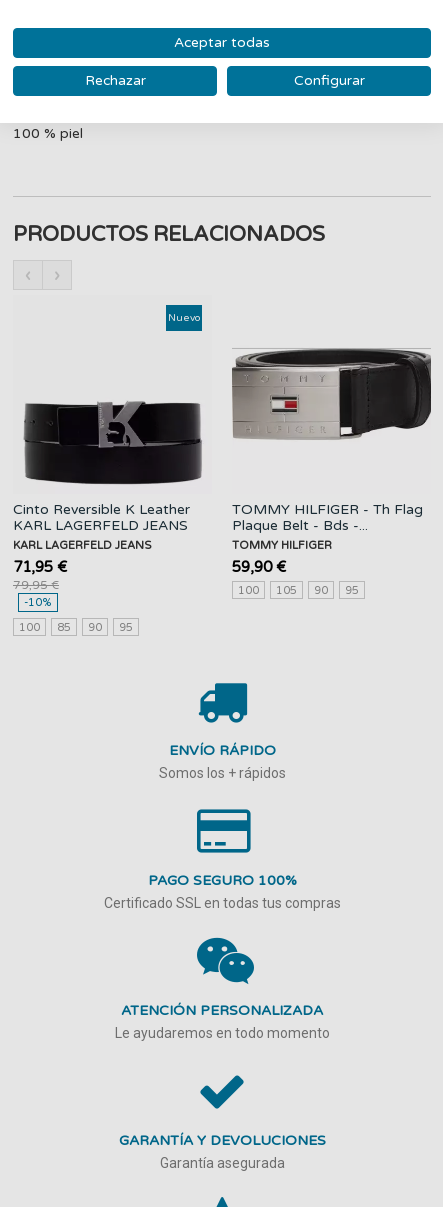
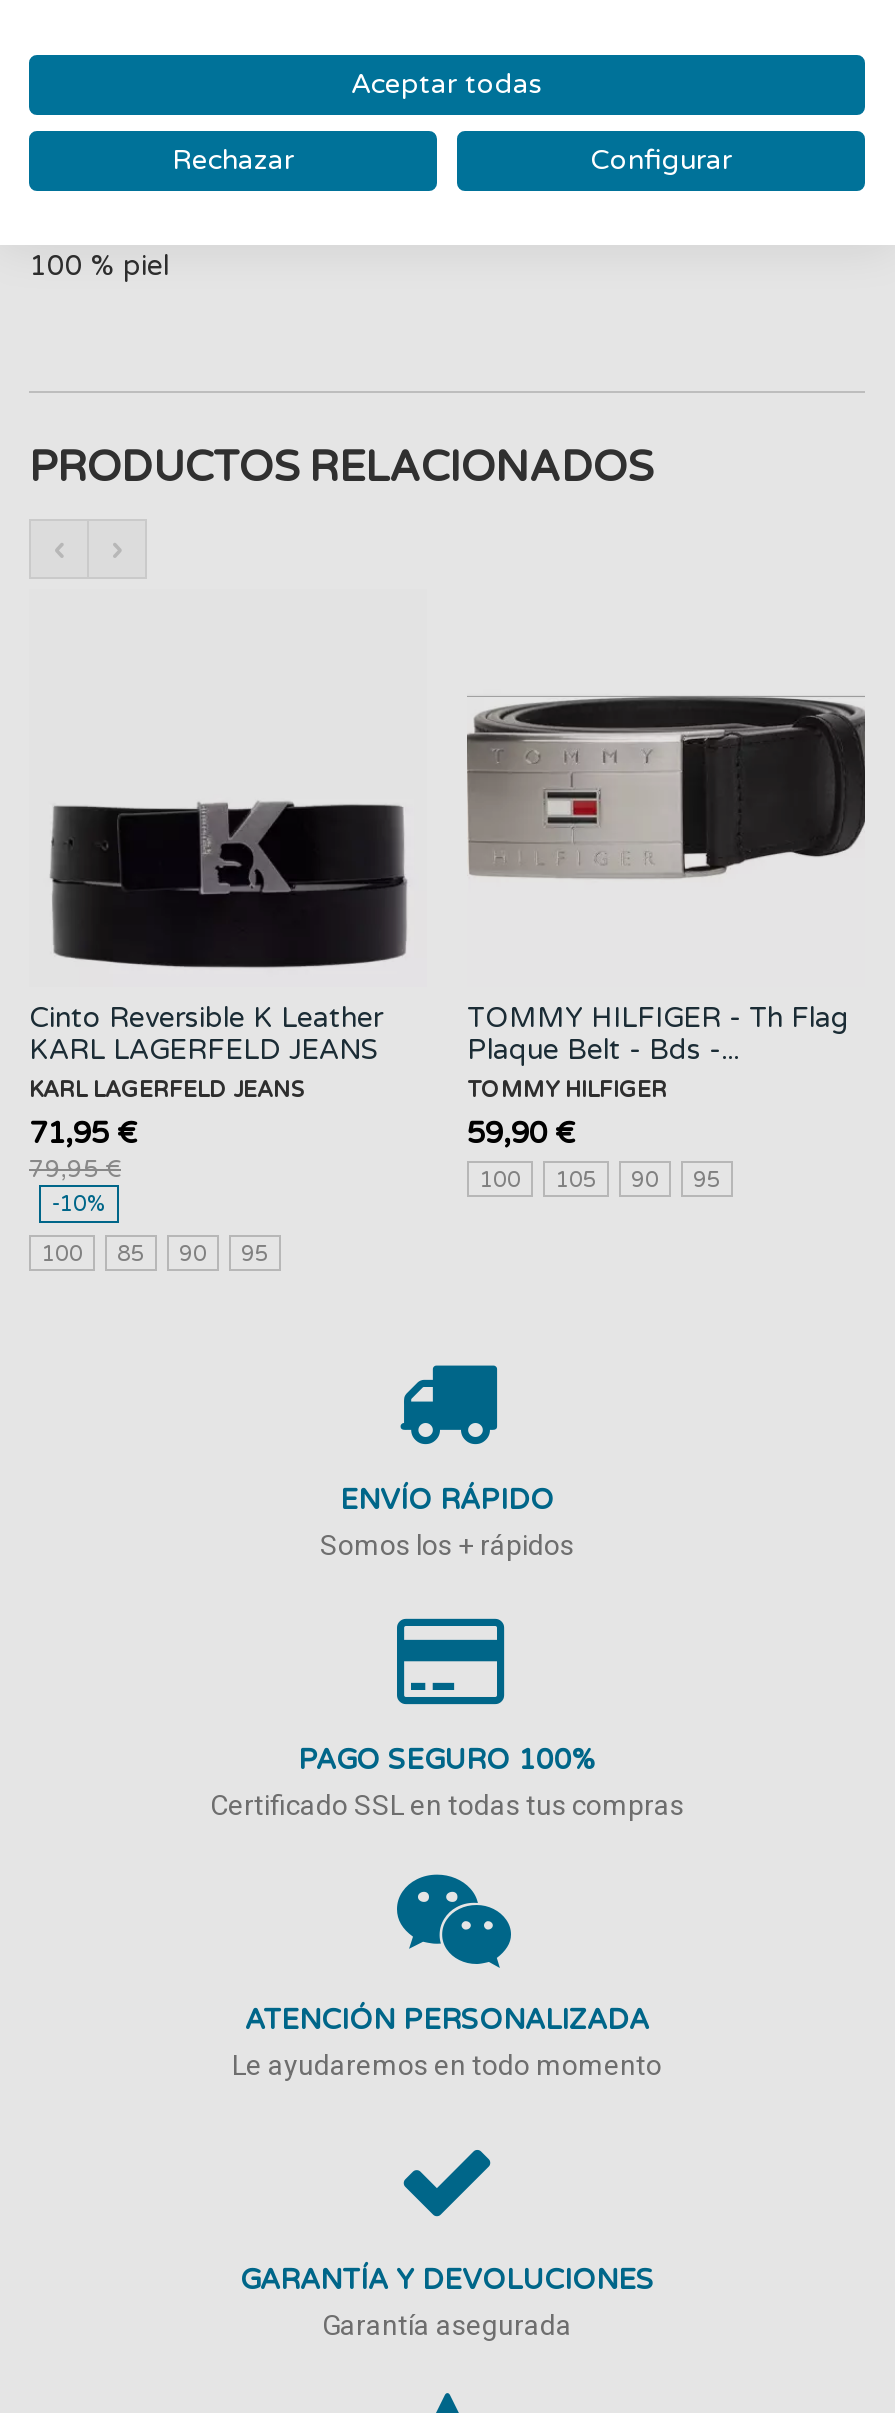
- Nuevo
